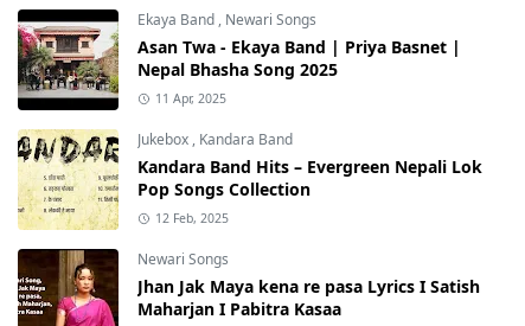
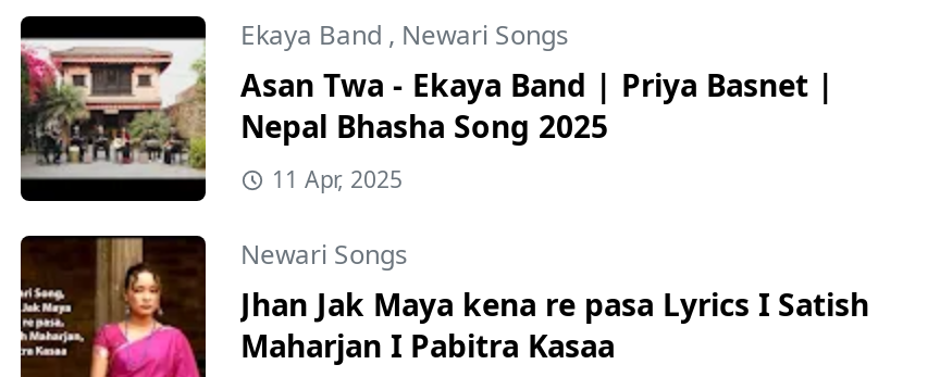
- [image]
- Jukebox, Kandara Band
- Kandara Band Hits – Evergreen Nepali Lok
- Pop Songs Collection
- 12 Feb, 2025
